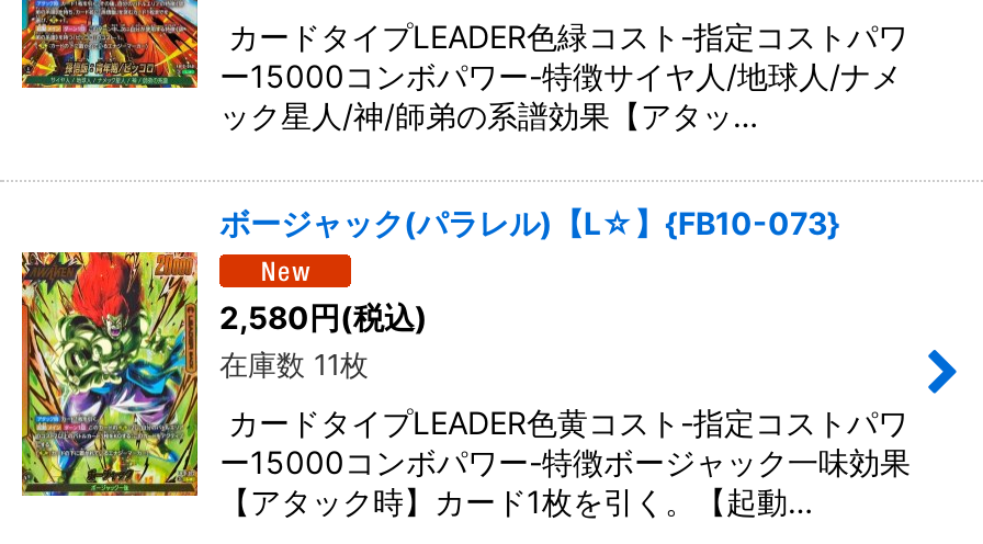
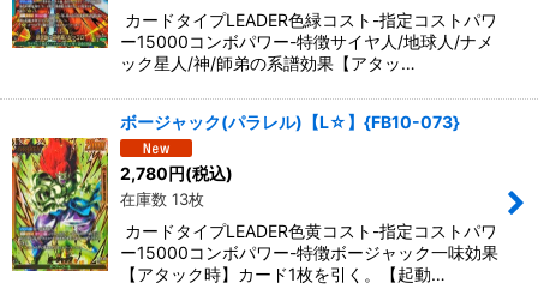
- 2,580円(税込)
+ 2,780円(税込)

- 在庫数 11枚
+ 在庫数 13枚
